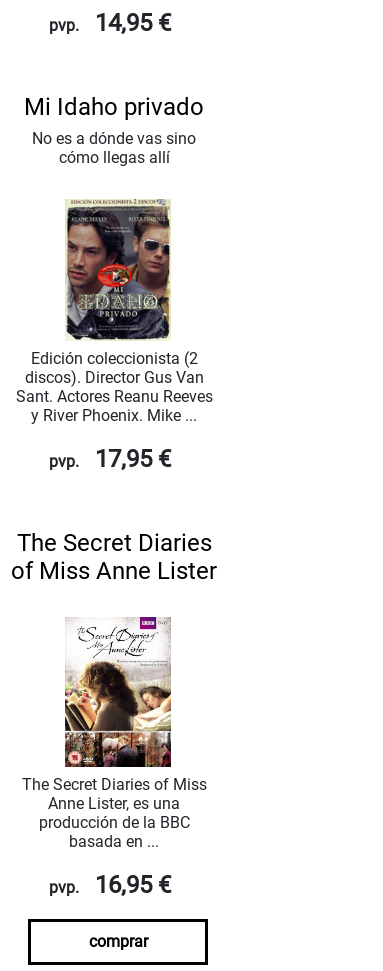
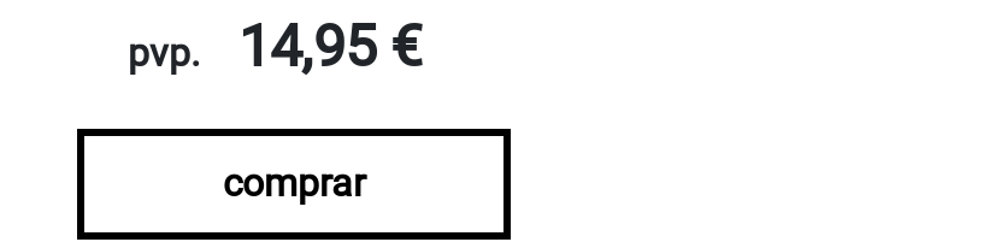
- Mi Idaho privado
- No es a dónde vas sino
- cómo llegas allí

- [image]
- Edición coleccionista (2
- discos). Director Gus Van
- Sant. Actores Reanu Reeves
- y River Phoenix. Mike ...
- pvp.
- 17,95 €
- The Secret Diaries
- of Miss Anne Lister

- [image]
- The Secret Diaries of Miss
- Anne Lister, es una
- producción de la BBC
- basada en ...
- pvp.
- 16,95 €
